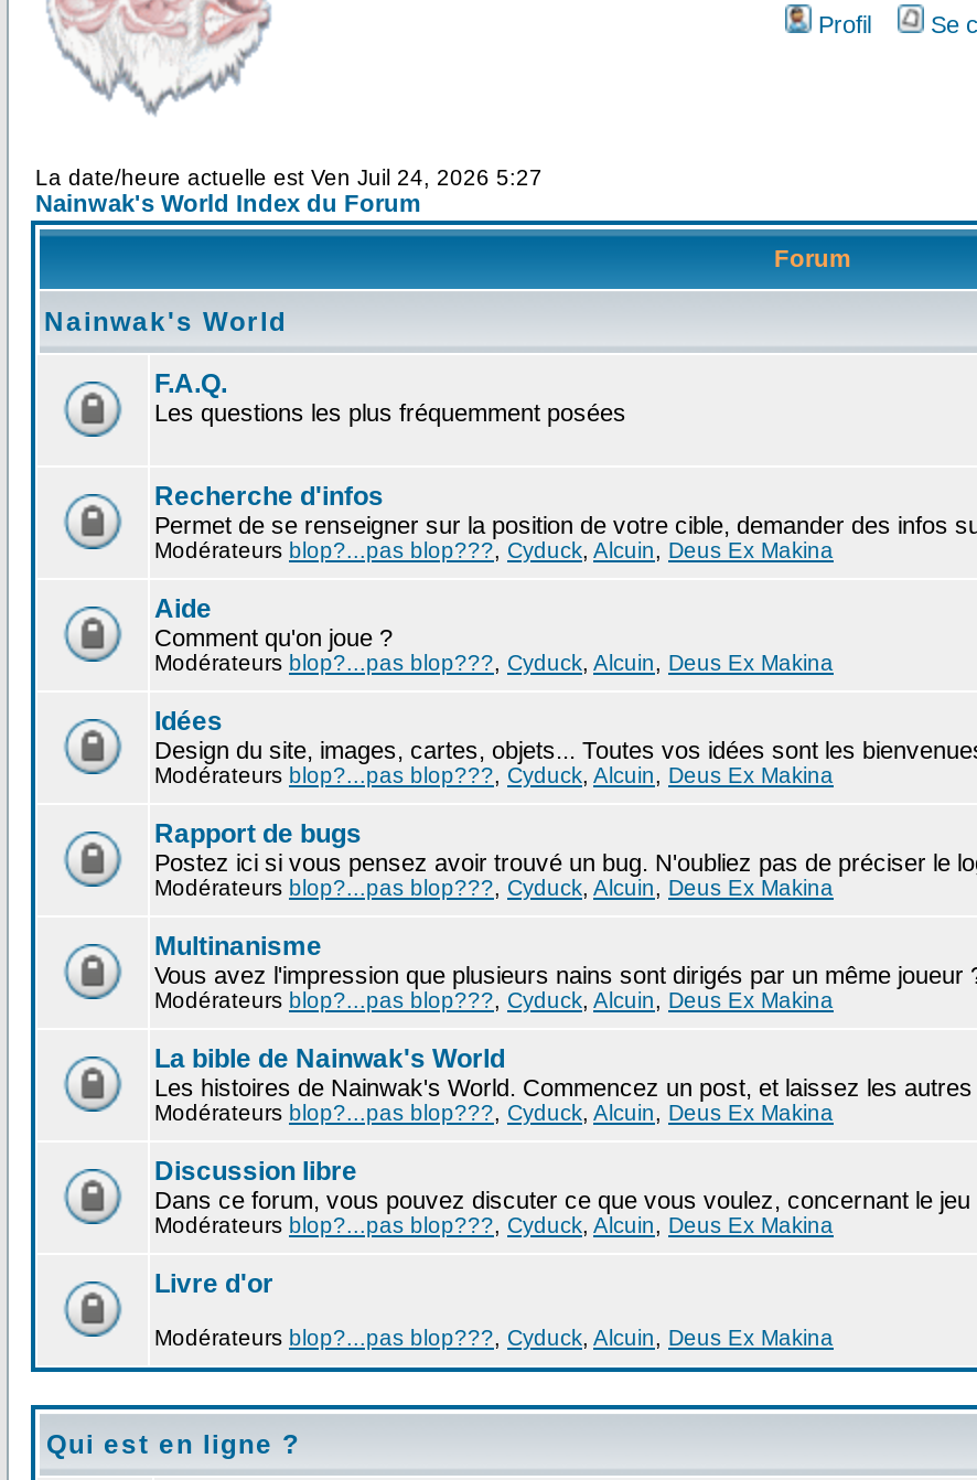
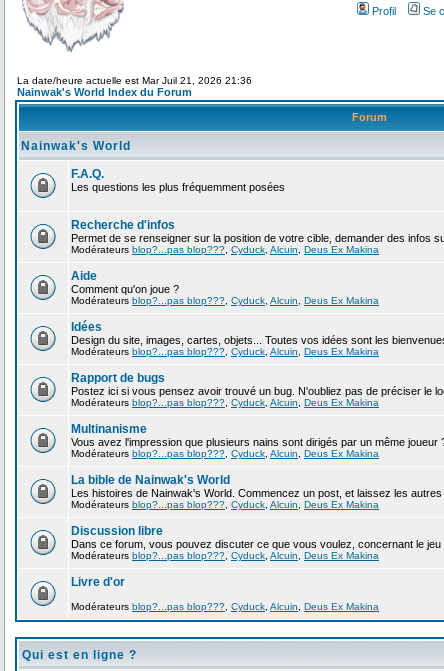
- La date/heure actuelle est Ven Juil 24, 2026 5:27
+ La date/heure actuelle est Mar Juil 21, 2026 21:36
